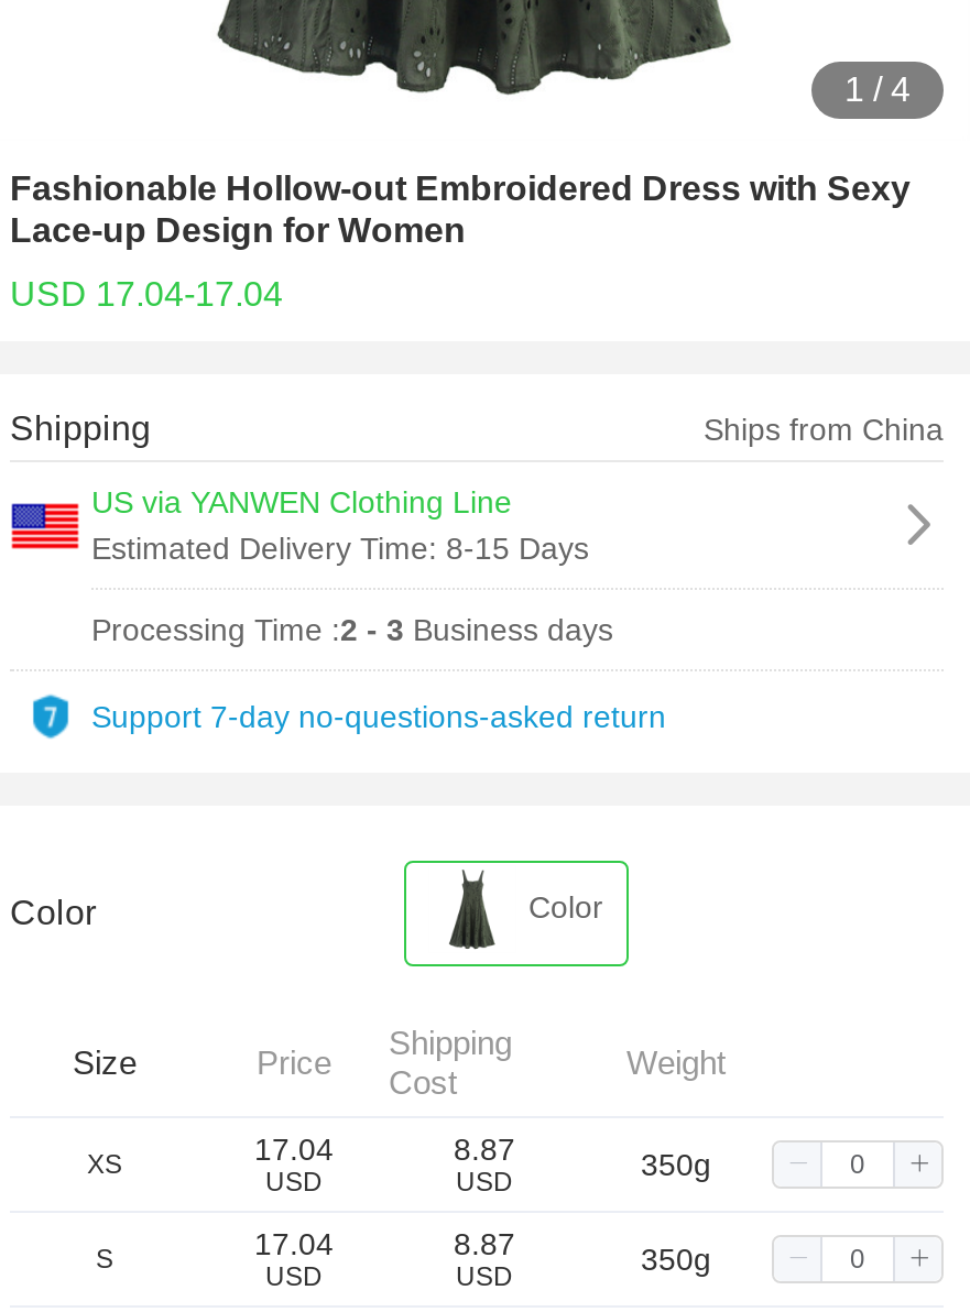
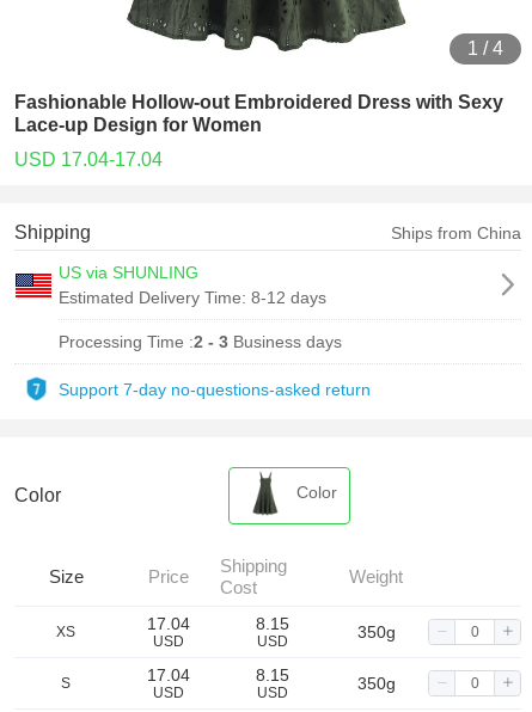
- US via YANWEN Clothing Line
- Estimated Delivery Time: 8-15 Days
+ US via SHUNLING
+ Estimated Delivery Time: 8-12 days

- 8.87
+ 8.15

- 8.87
+ 8.15
